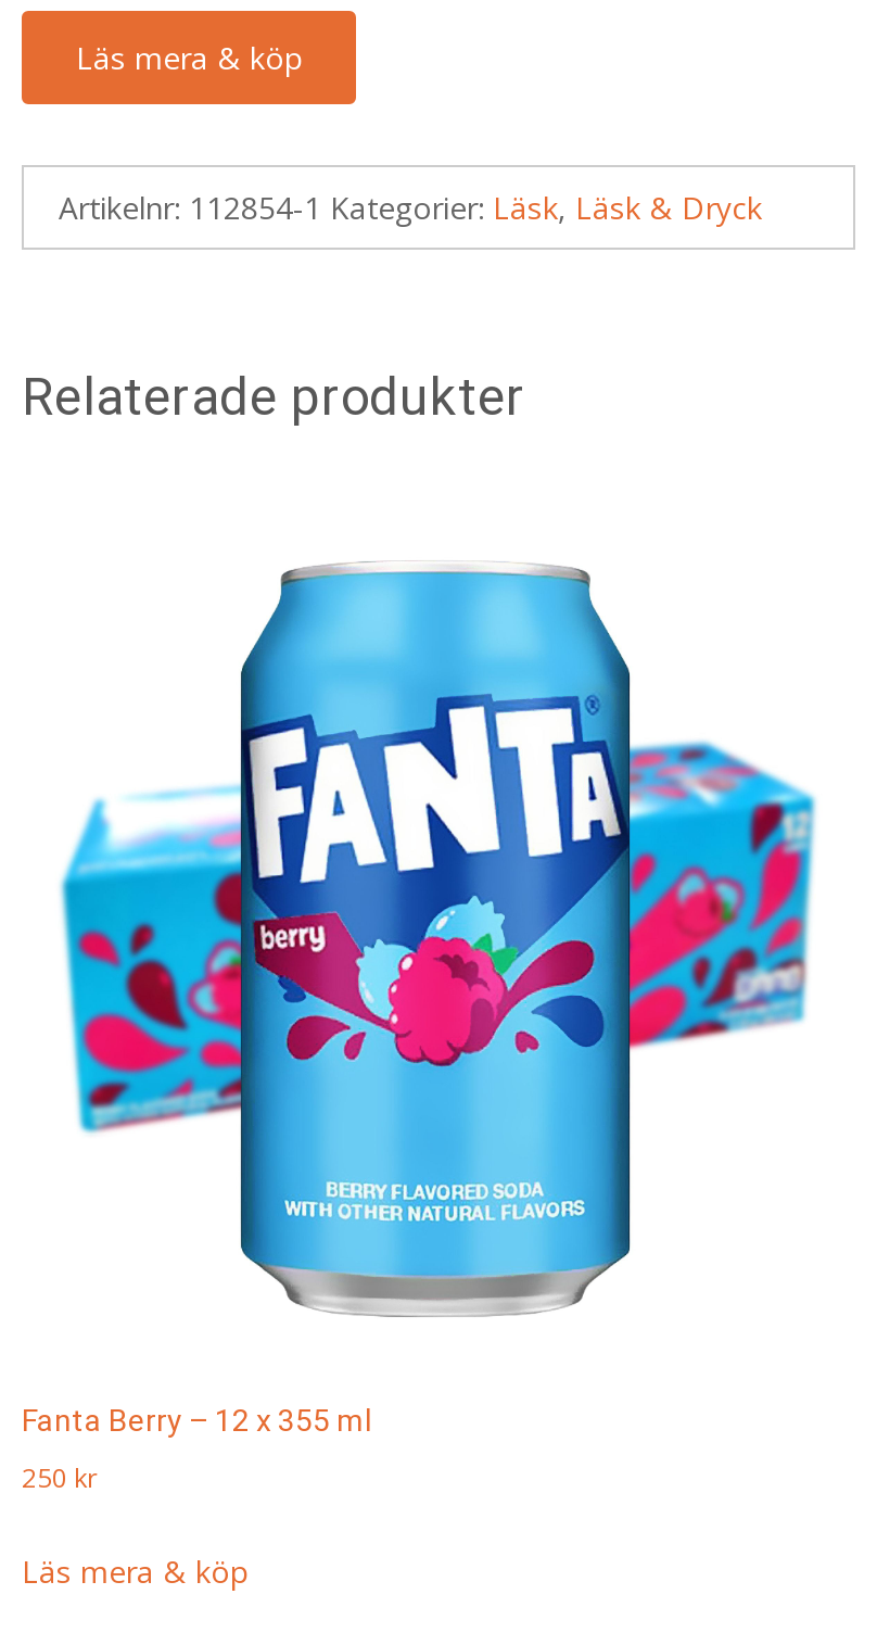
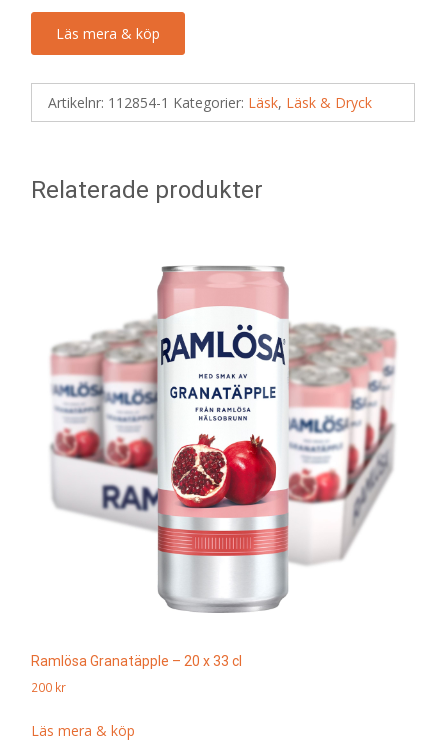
- [image]
+ [image]

- Fanta Berry – 12 x 355 ml
+ Ramlösa Granatäpple – 20 x 33 cl

- 250 kr
+ 200 kr
